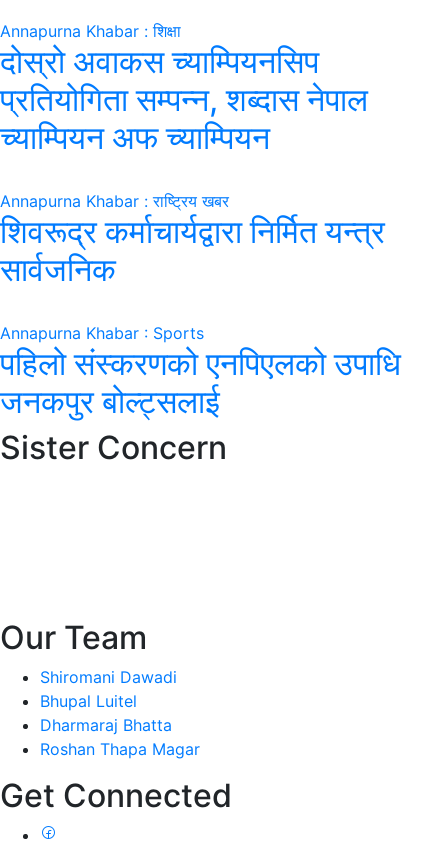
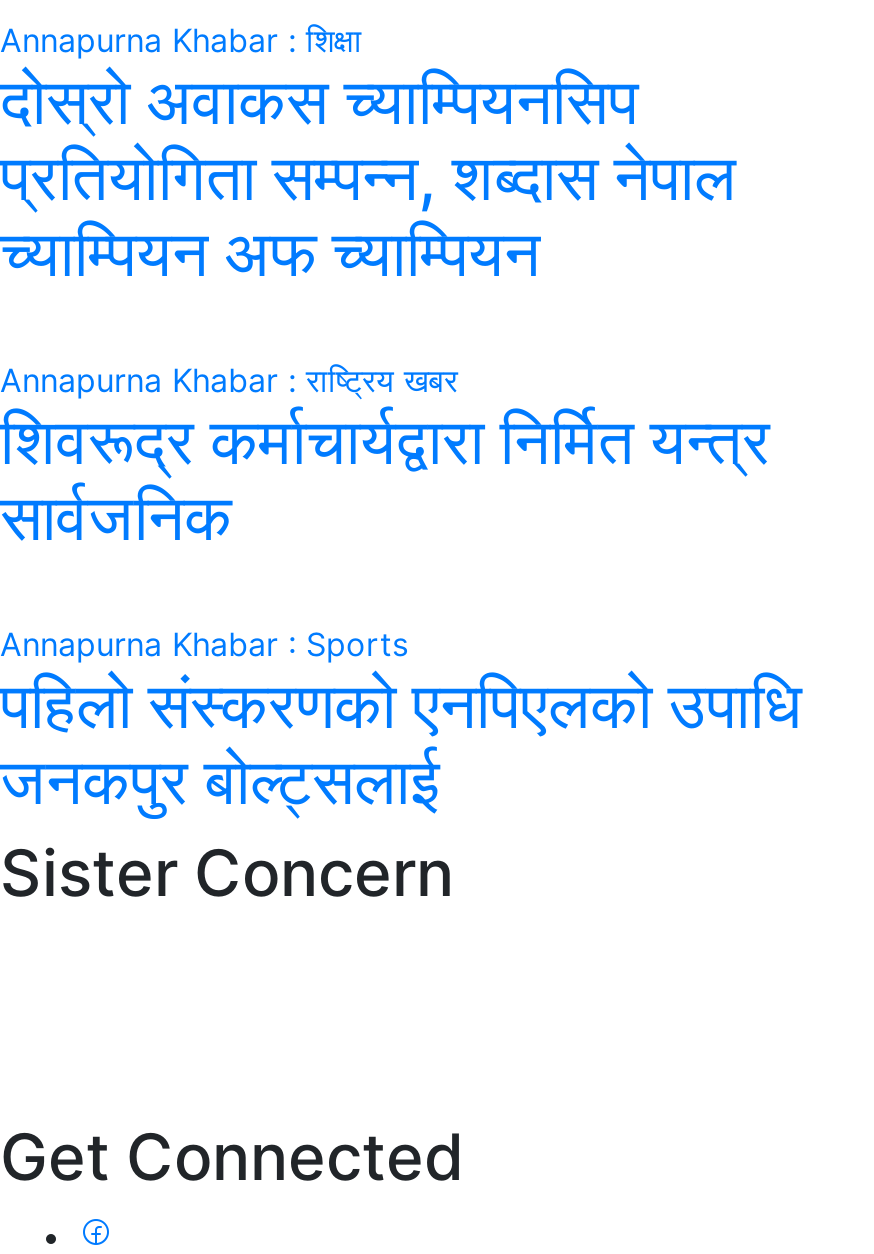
- Our Team
- Shiromani Dawadi
- Bhupal Luitel
- Dharmaraj Bhatta
- Roshan Thapa Magar
